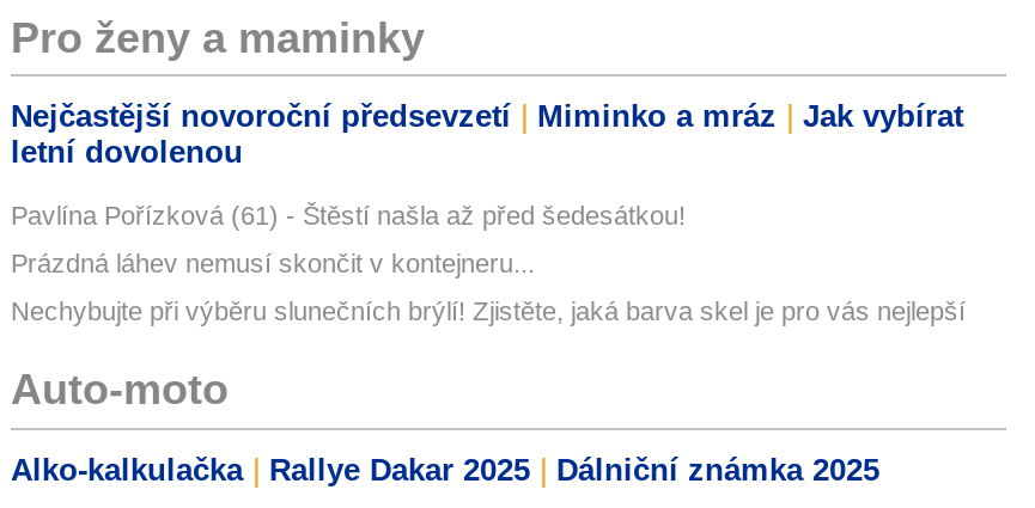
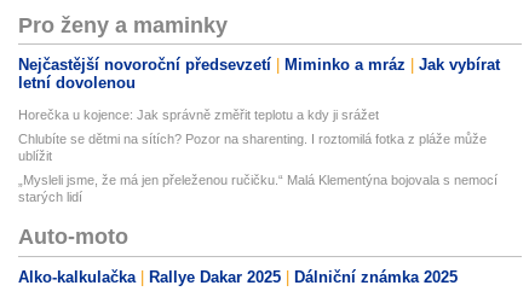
- Pavlína Pořízková (61) - Štěstí našla až před šedesátkou!
+ Horečka u kojence: Jak správně změřit teplotu a kdy ji srážet

- Prázdná láhev nemusí skončit v kontejneru...
+ Chlubíte se dětmi na sítích? Pozor na sharenting. I roztomilá fotka z pláže může
+ ublížit

- Nechybujte při výběru slunečních brýlí! Zjistěte, jaká barva skel je pro vás nejlepší
+ „Mysleli jsme, že má jen přeleženou ručičku.“ Malá Klementýna bojovala s nemocí
+ starých lidí
